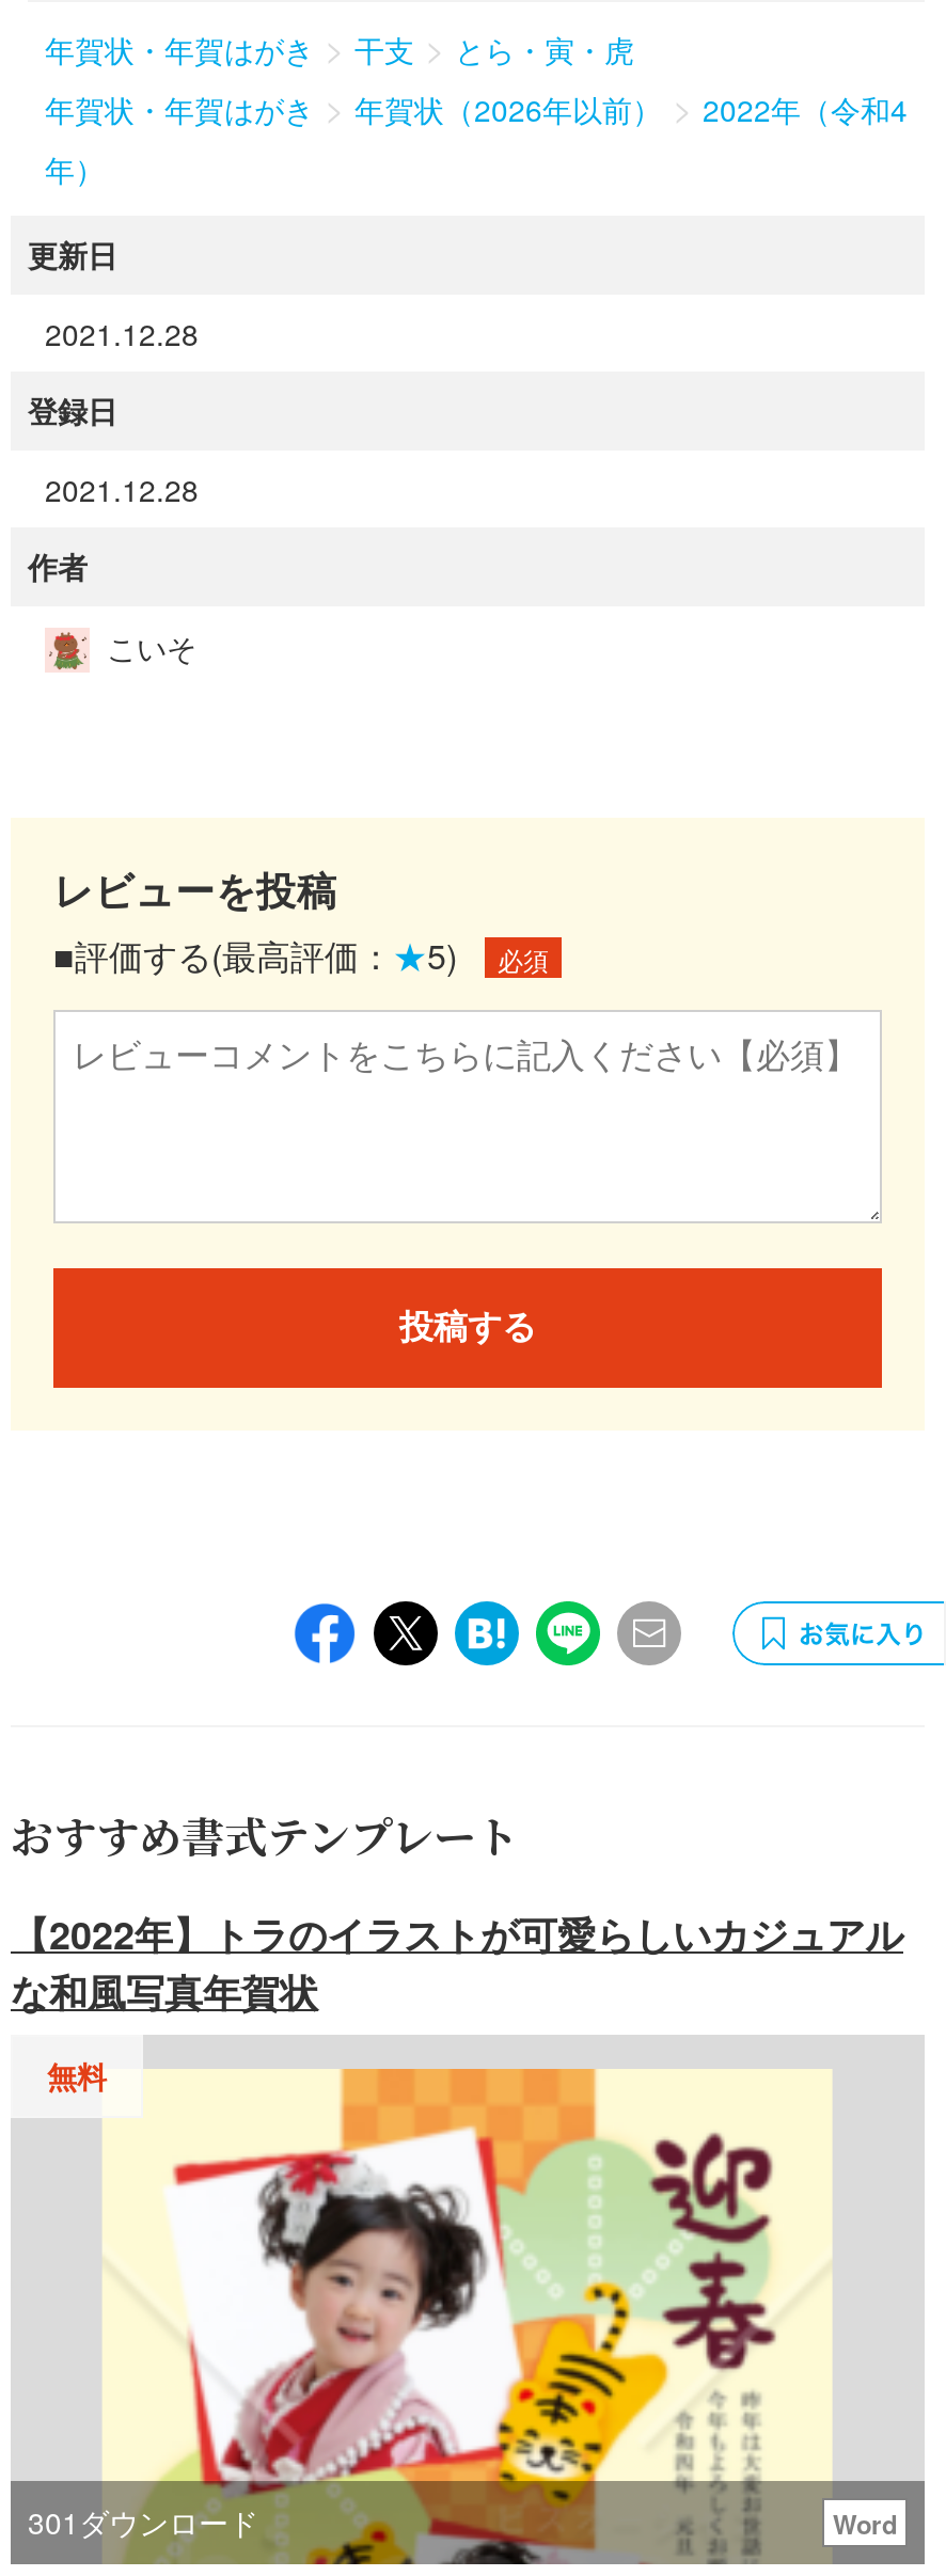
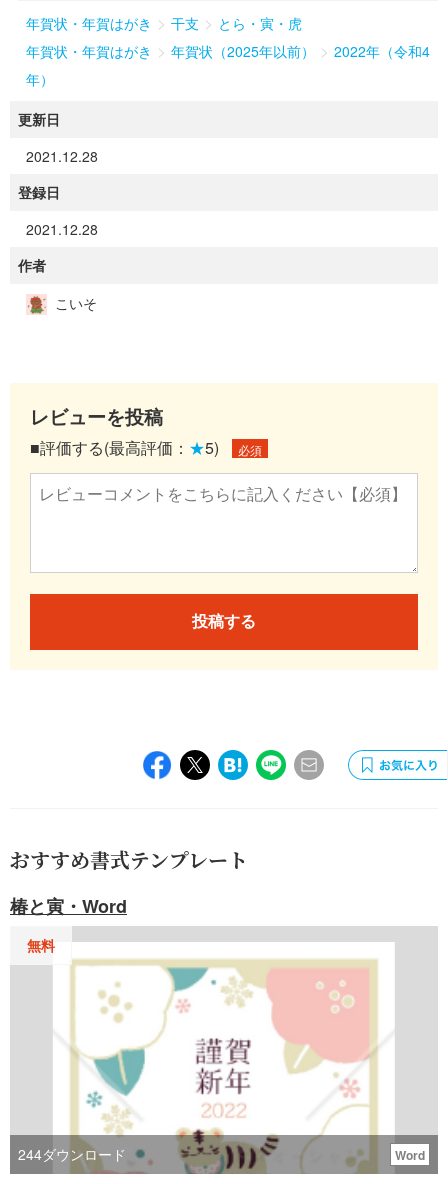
- 年賀状・年賀はがき >年賀状（2026年以前） > 2022年（令和4
+ 年賀状・年賀はがき >年賀状（2025年以前） > 2022年（令和4

- 【2022年】トラのイラストが可愛らしいカジュアル
- な和風写真年賀状
+ 椿と寅・Word

- [image]
- 301ダウンロード
+ [image]
+ 244ダウンロード
